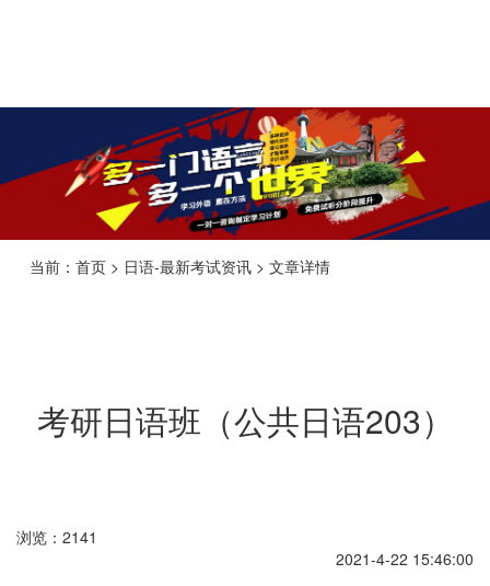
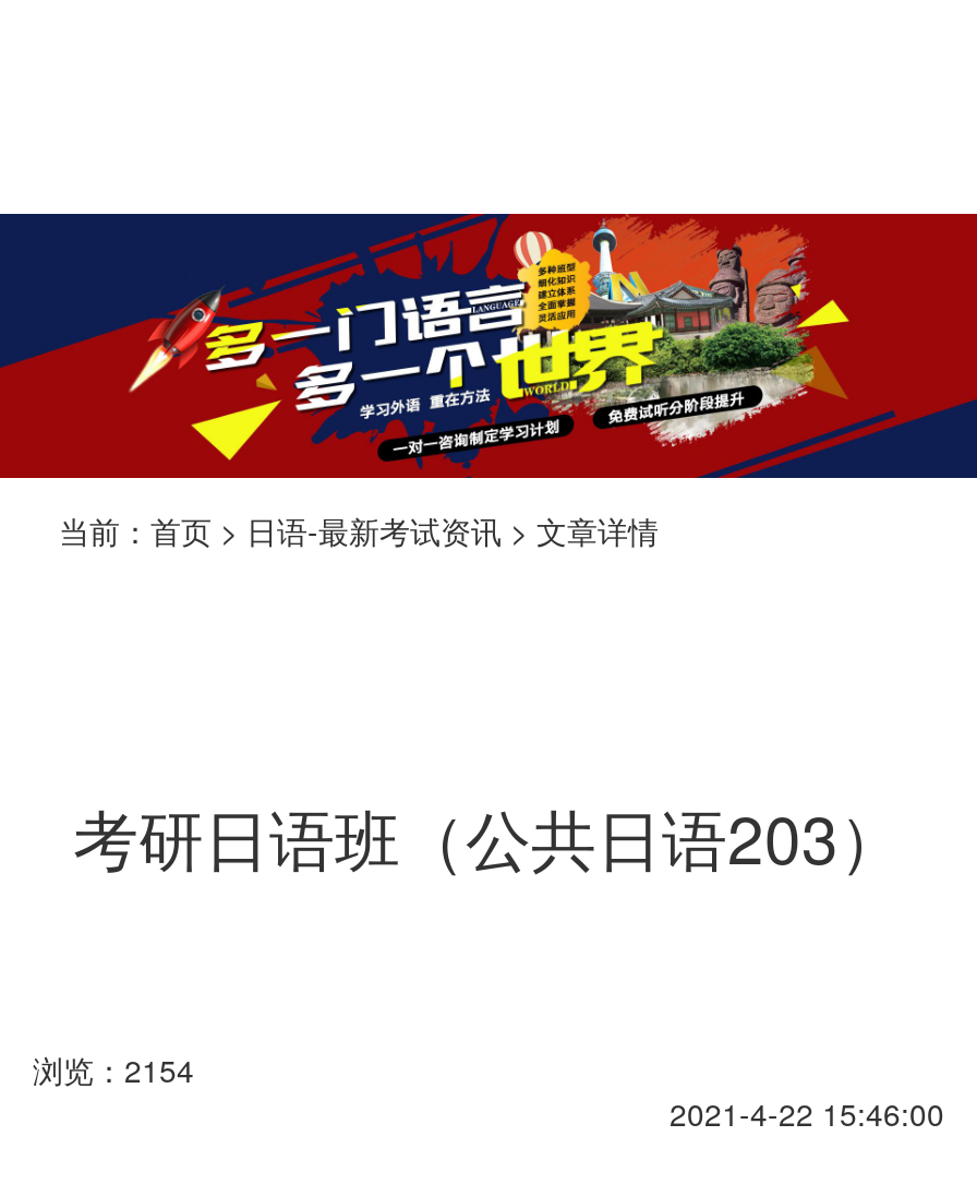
- 浏览：2141
+ 浏览：2154
